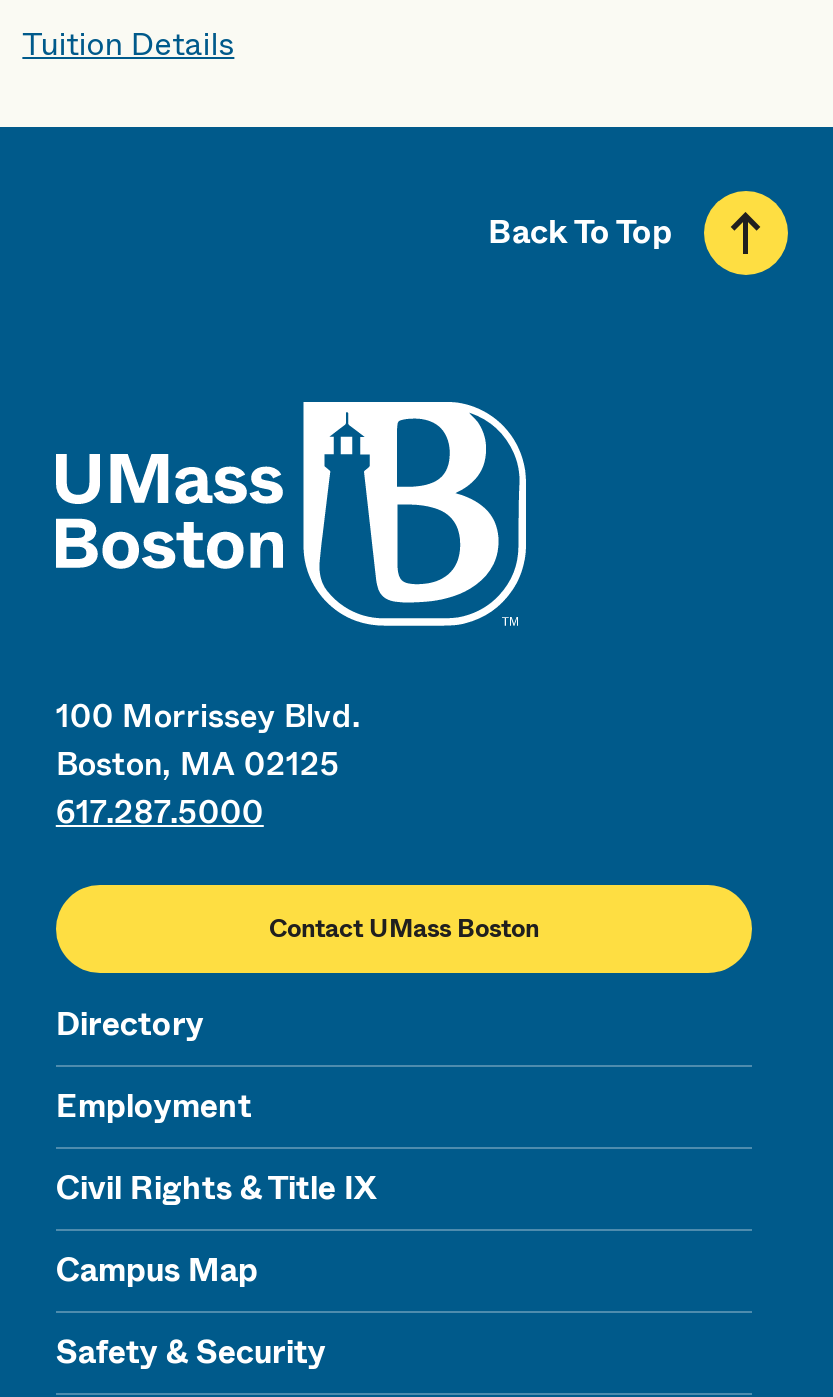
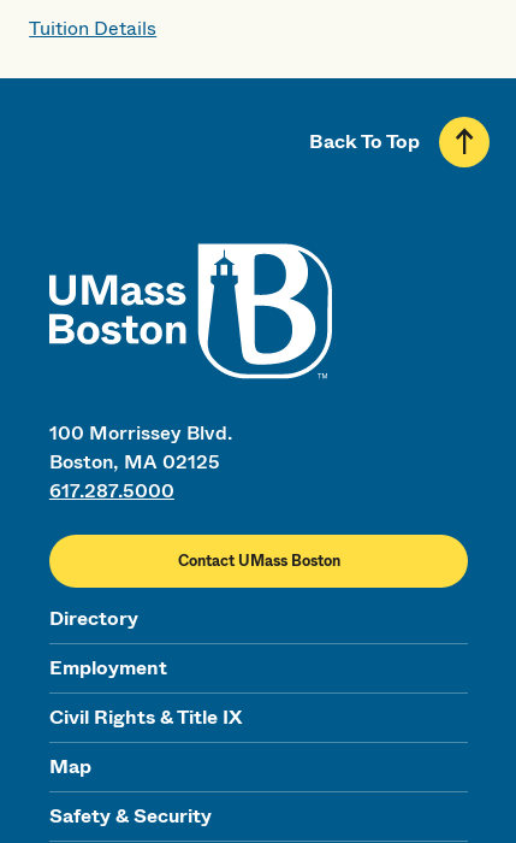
- Campus Map
+ Map
